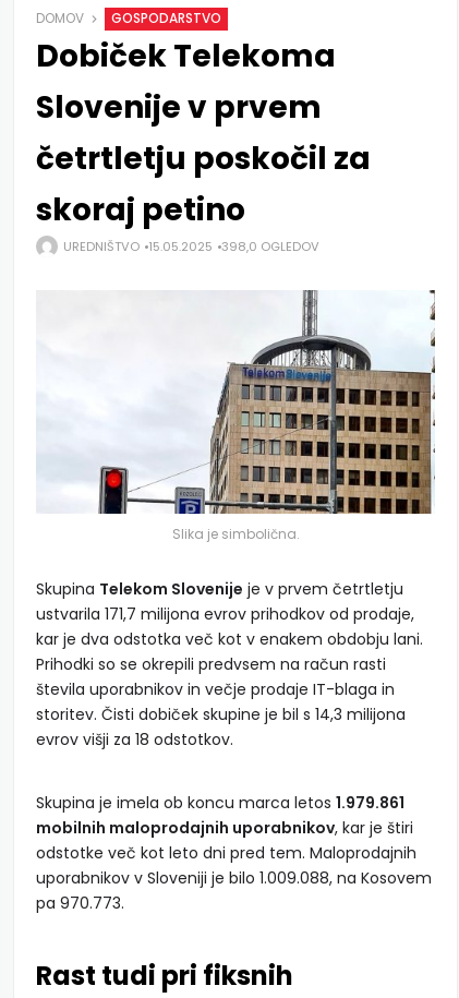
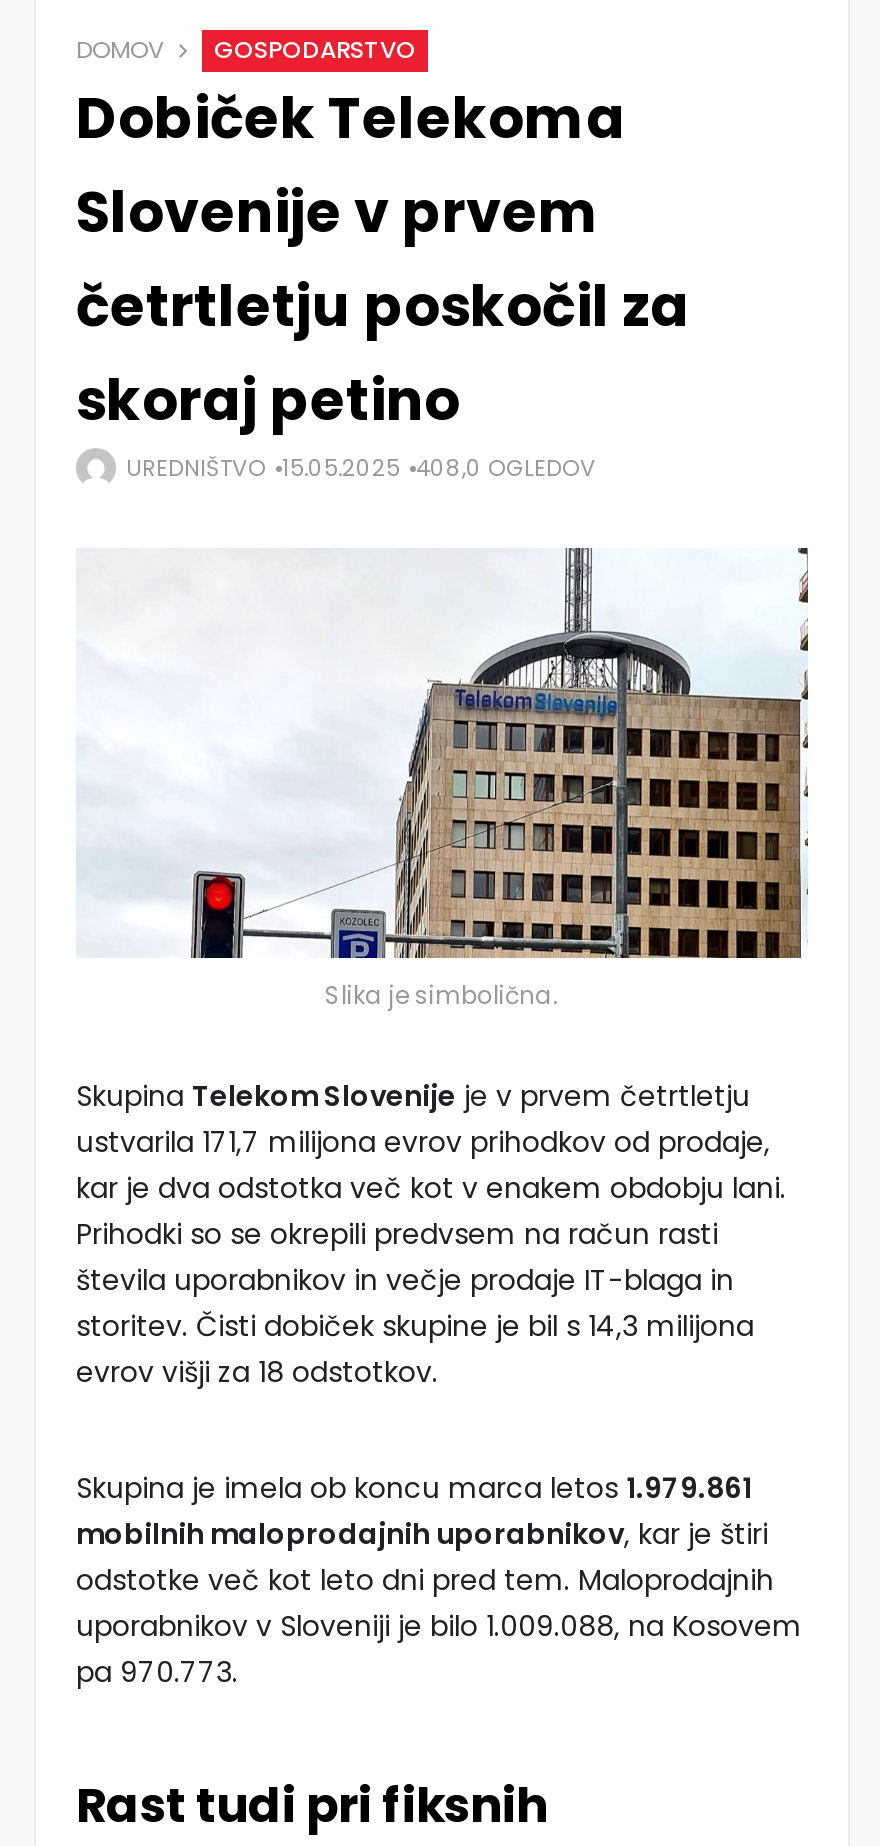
- UREDNIŠTVO 15.05.2025 398,0 OGLEDOV
+ UREDNIŠTVO 15.05.2025 408,0 OGLEDOV
